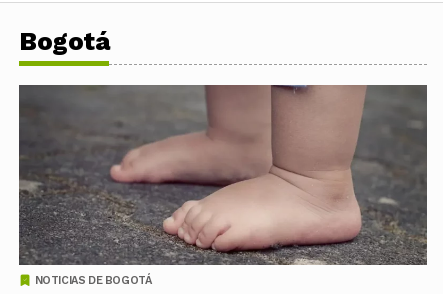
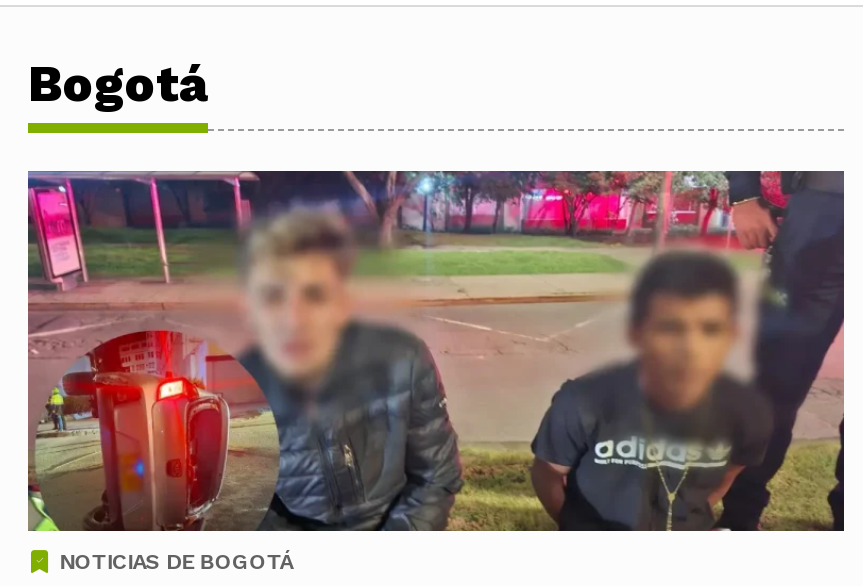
- [image]
+ [image]
